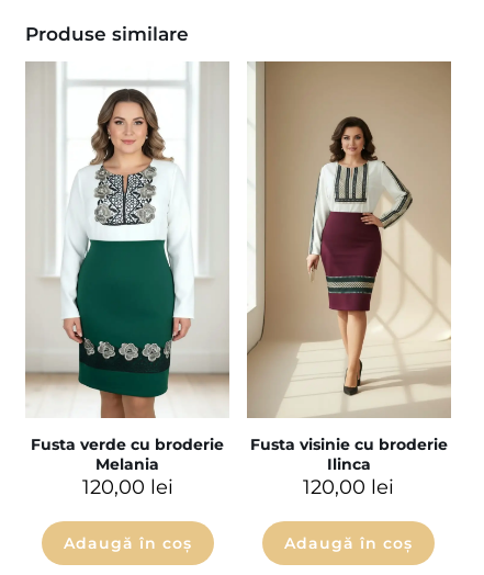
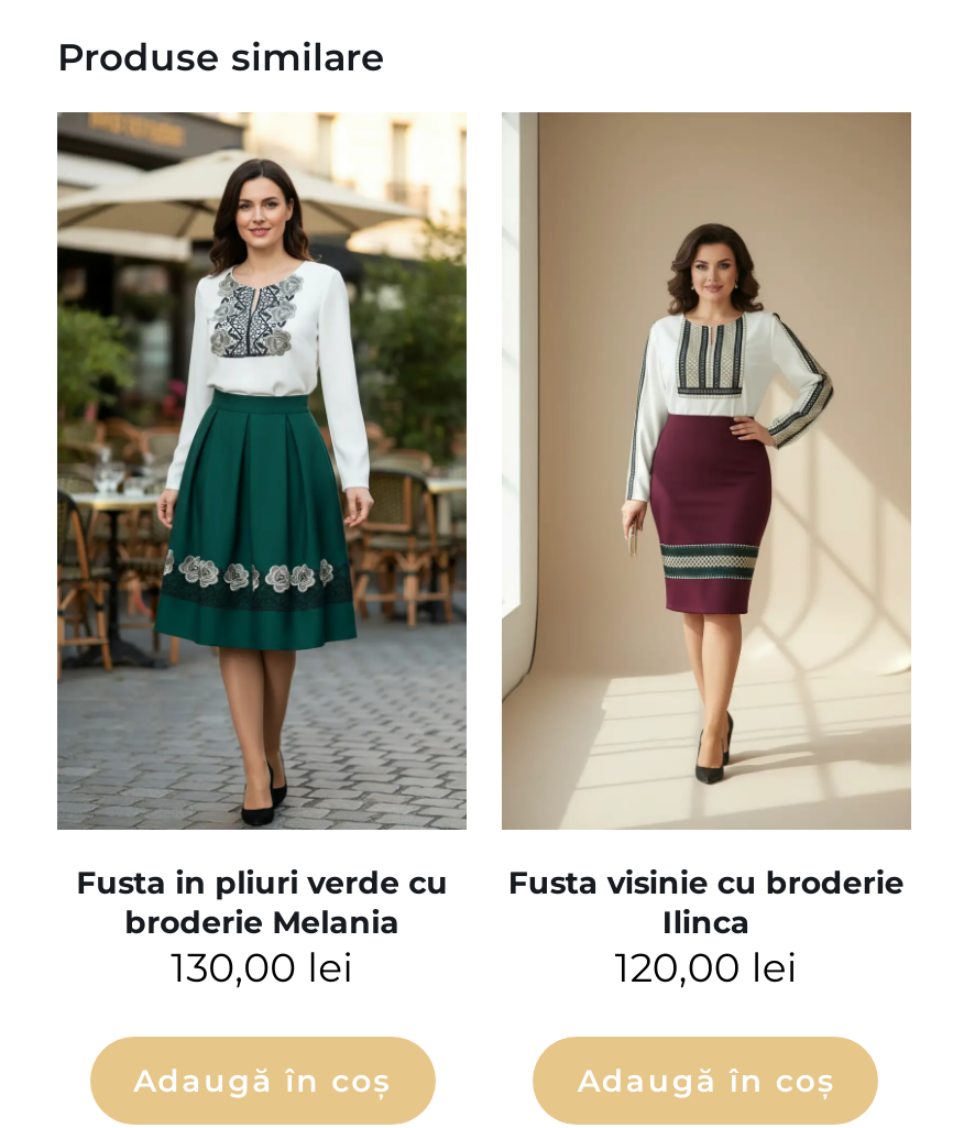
- [image]
- Fusta verde cu broderie
- Melania
- 120,00 lei
+ [image]
+ Fusta in pliuri verde cu
+ broderie Melania
+ 130,00 lei
